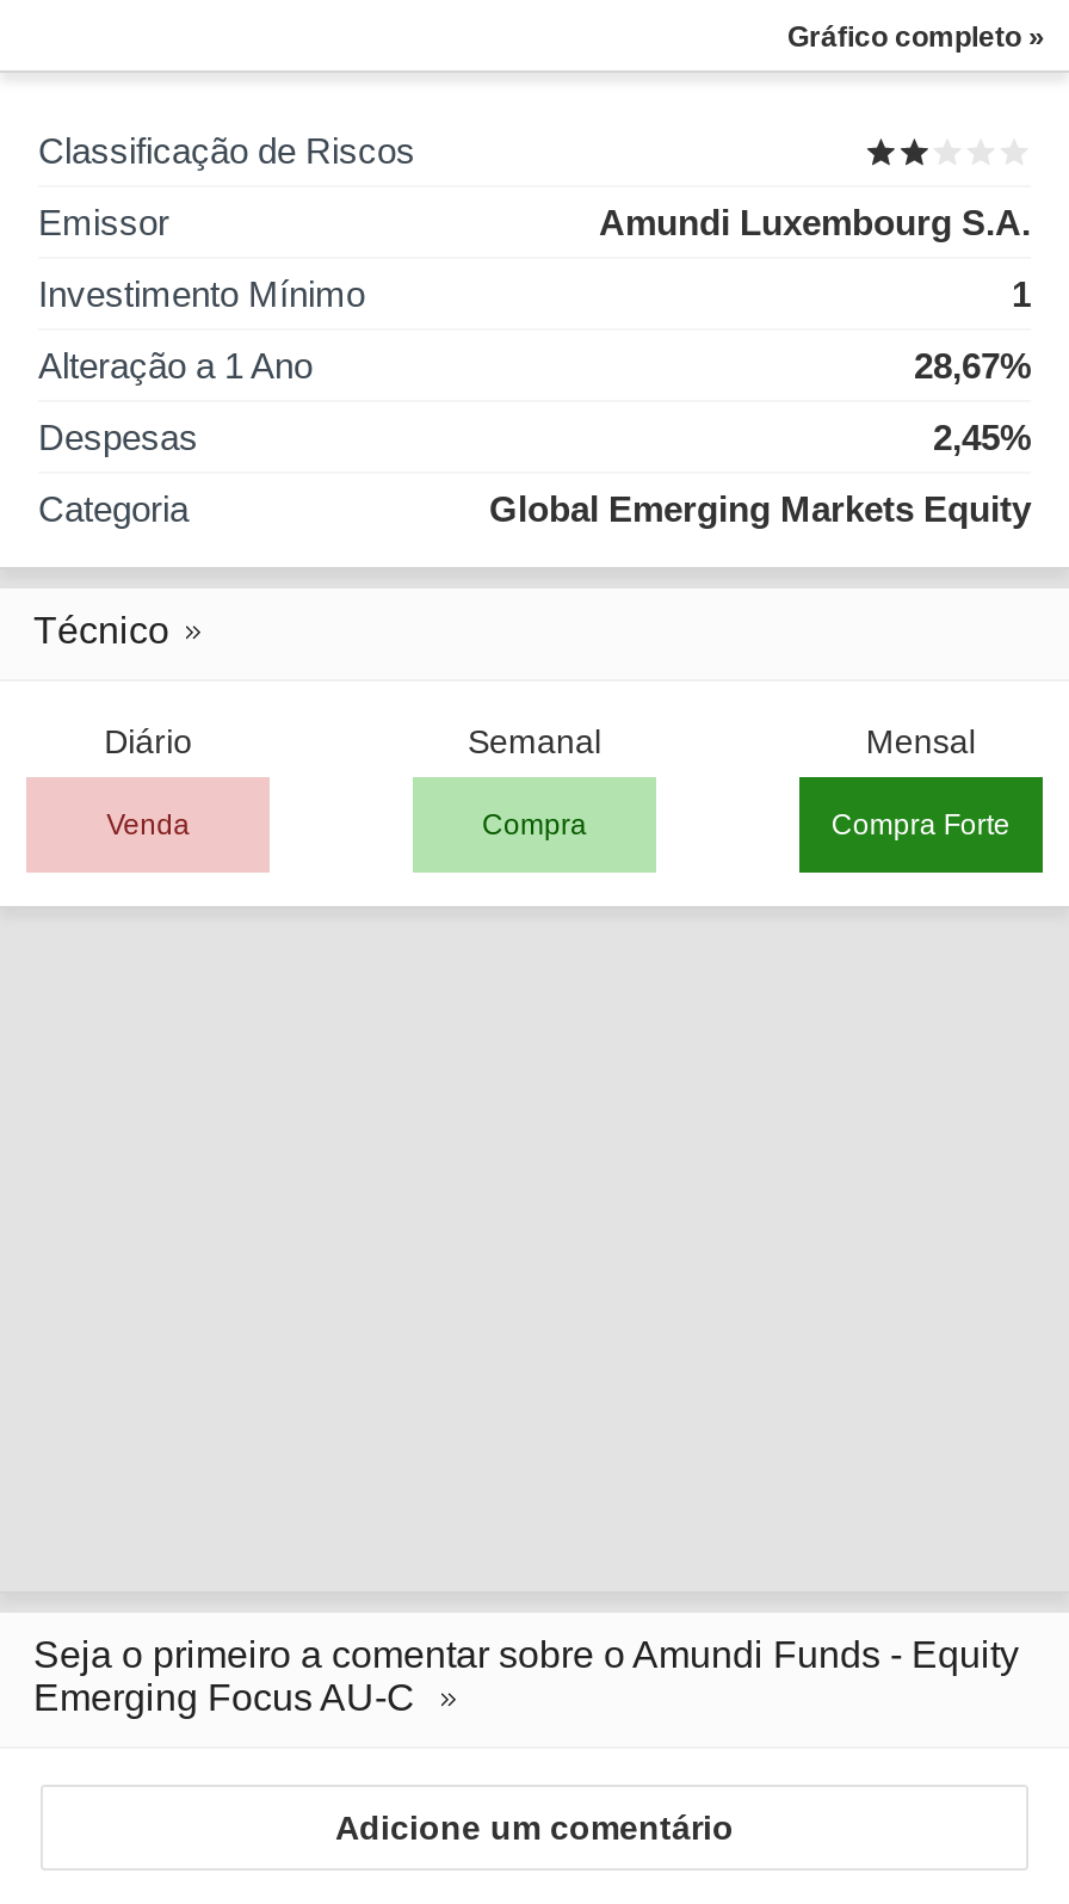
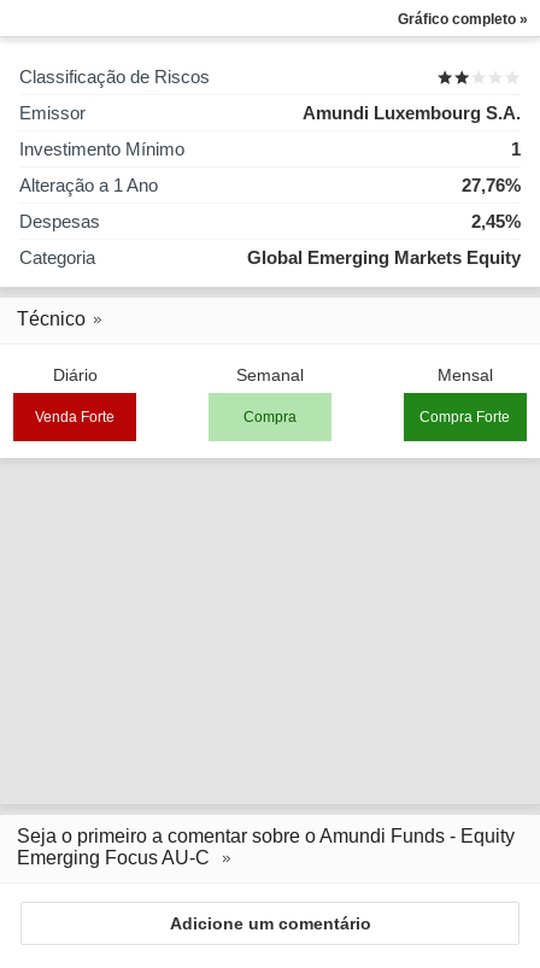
- 28,67%
+ 27,76%

- Venda
+ Venda Forte
